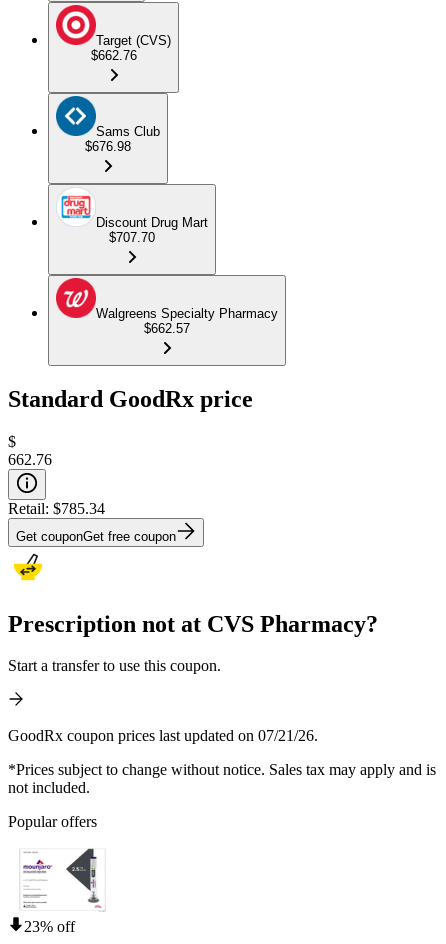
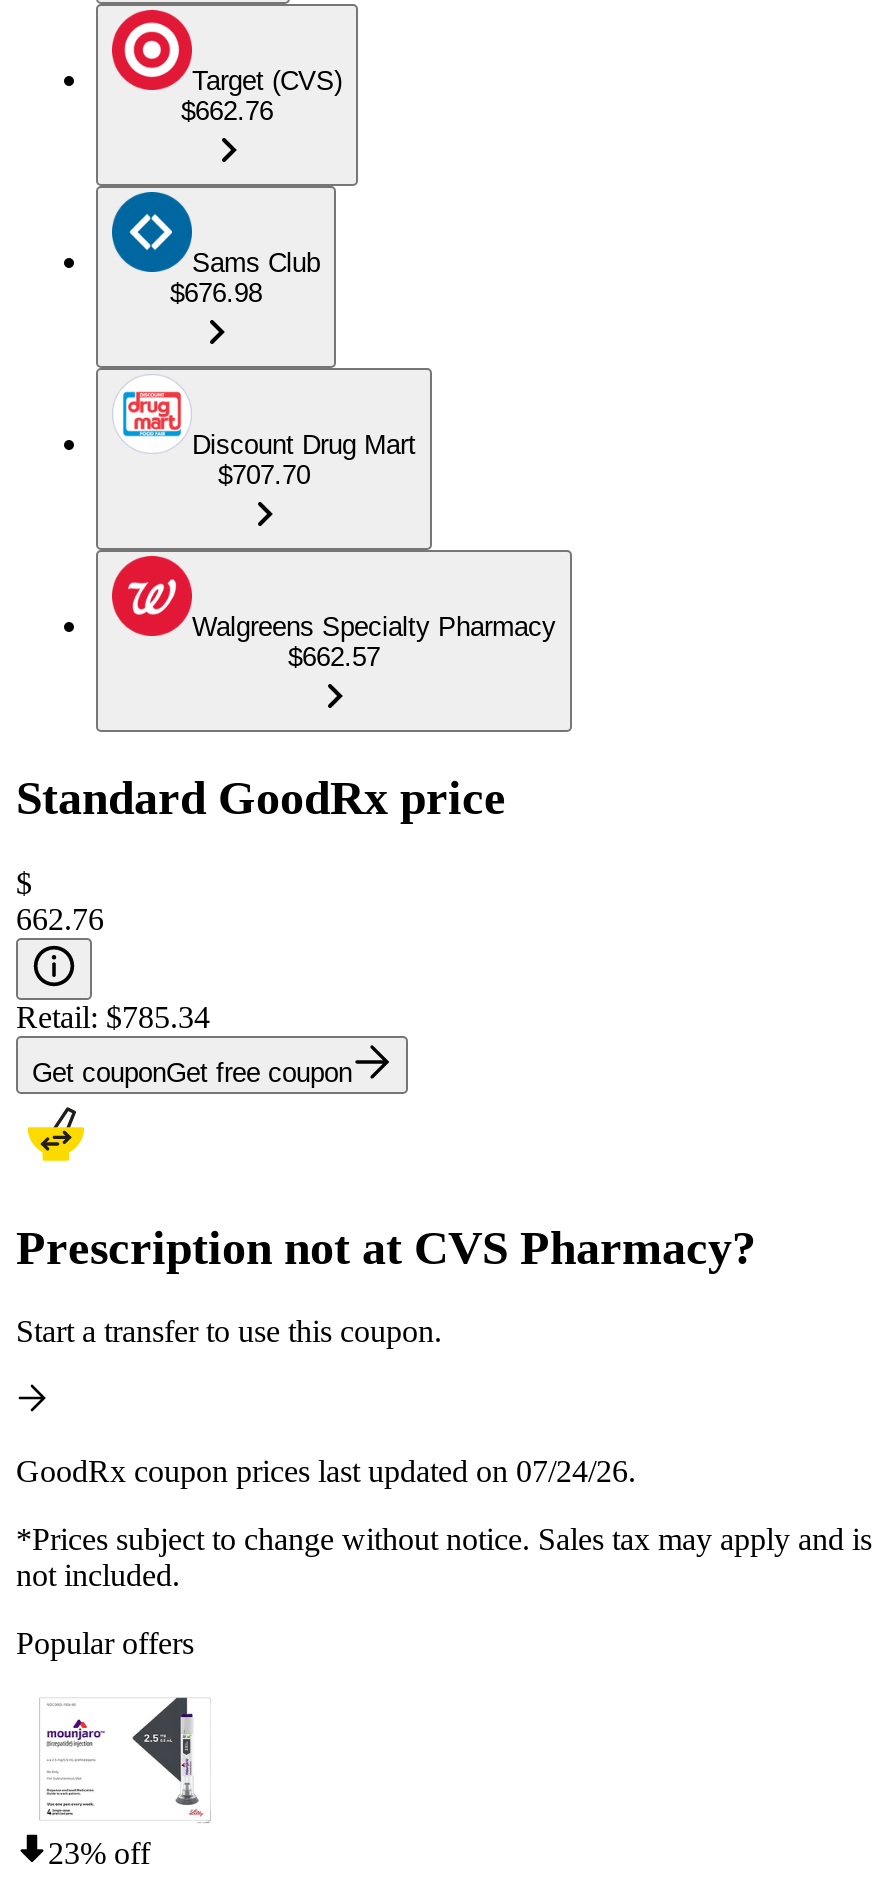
- GoodRx coupon prices last updated on 07/21/26.
+ GoodRx coupon prices last updated on 07/24/26.
